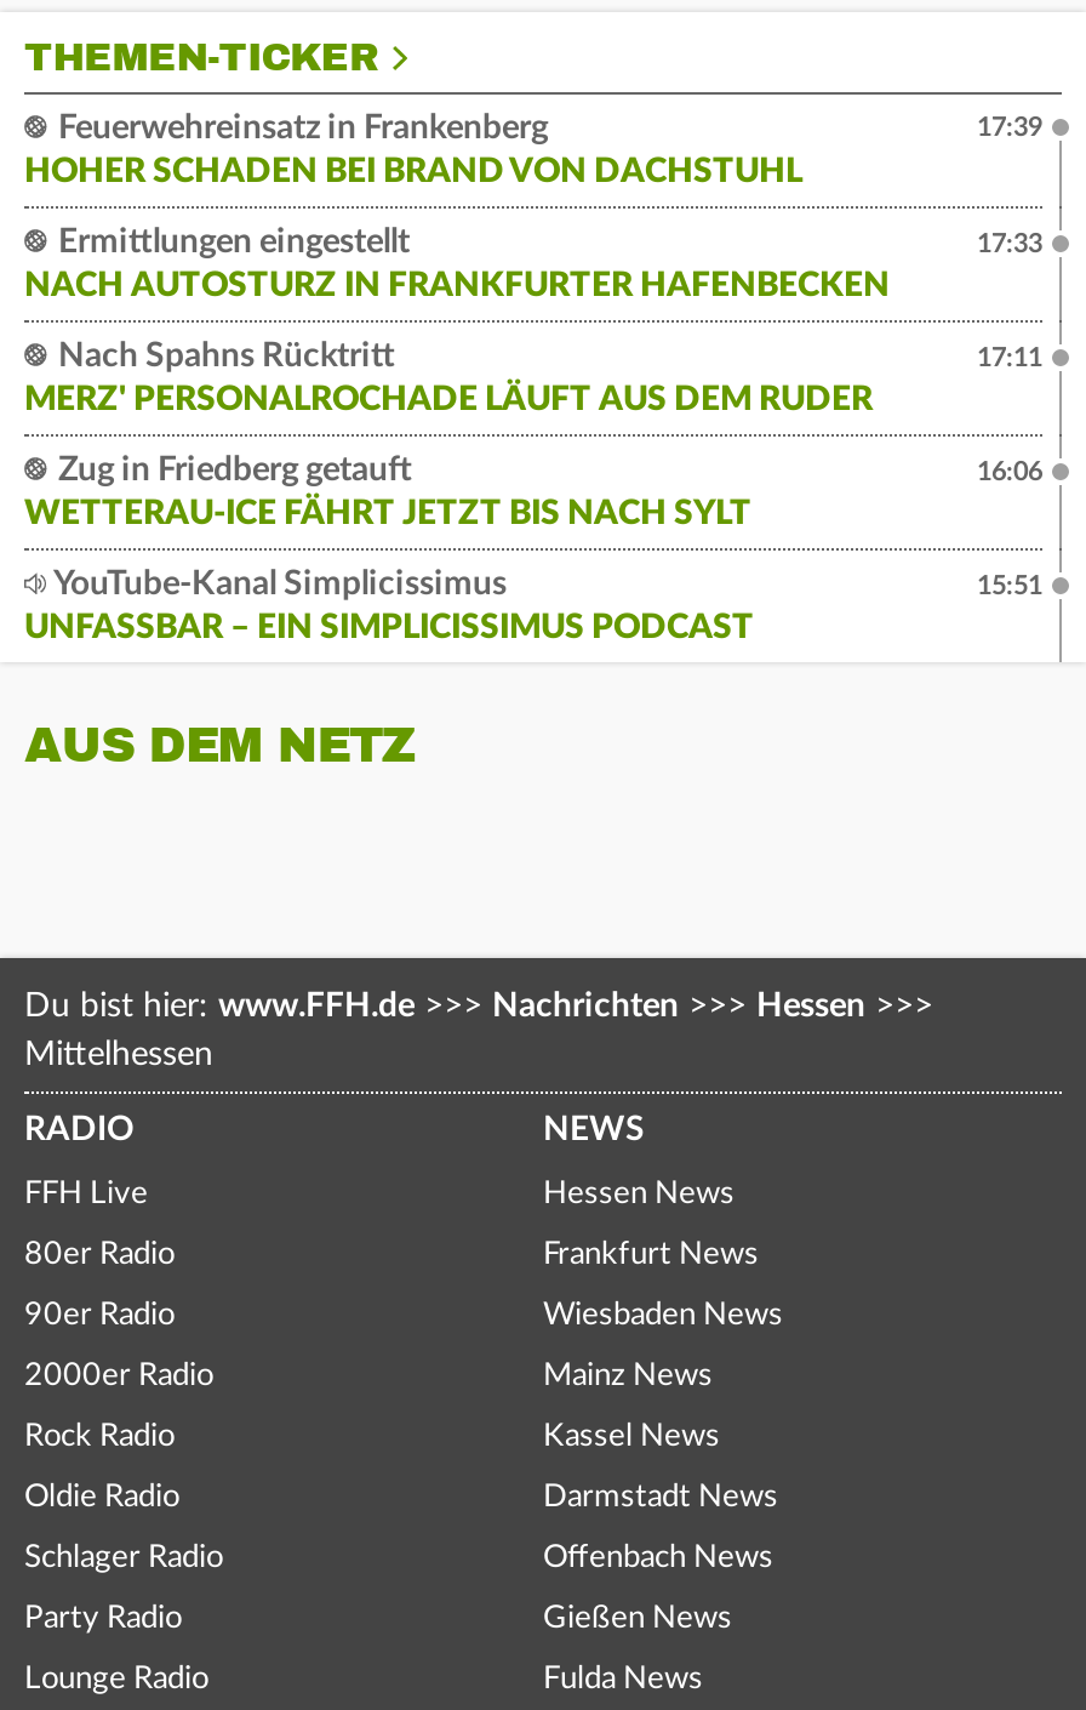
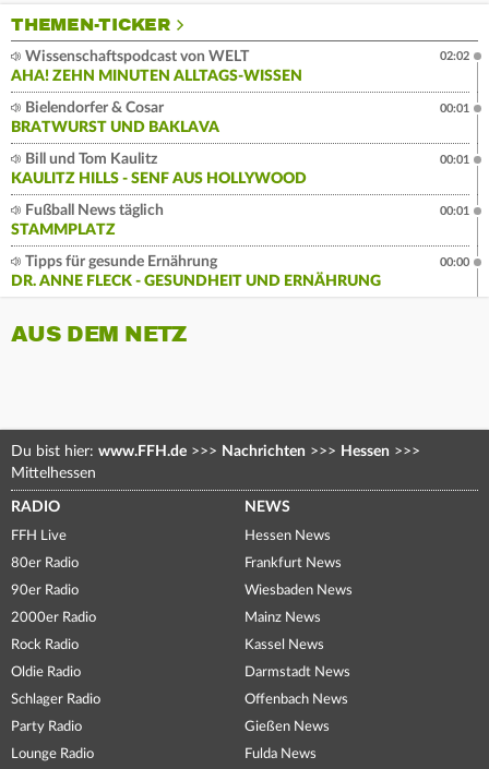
- Feuerwehreinsatz in Frankenberg
- HOHER SCHADEN BEI BRAND VON DACHSTUHL
+ Wissenschaftspodcast von WELT
+ AHA! ZEHN MINUTEN ALLTAGS-WISSEN

- 17:39
+ 02:02

- Ermittlungen eingestellt
- NACH AUTOSTURZ IN FRANKFURTER HAFENBECKEN
+ Bielendorfer & Cosar
+ BRATWURST UND BAKLAVA

- 17:33
+ 00:01

- Nach Spahns Rücktritt
- MERZ' PERSONALROCHADE LÄUFT AUS DEM RUDER
+ Bill und Tom Kaulitz
+ KAULITZ HILLS - SENF AUS HOLLYWOOD

- 17:11
+ 00:01

- Zug in Friedberg getauft
- WETTERAU-ICE FÄHRT JETZT BIS NACH SYLT
+ Fußball News täglich
+ STAMMPLATZ

- 16:06
+ 00:01

- YouTube-Kanal Simplicissimus
- UNFASSBAR – EIN SIMPLICISSIMUS PODCAST
+ Tipps für gesunde Ernährung
+ DR. ANNE FLECK - GESUNDHEIT UND ERNÄHRUNG

- 15:51
+ 00:00
